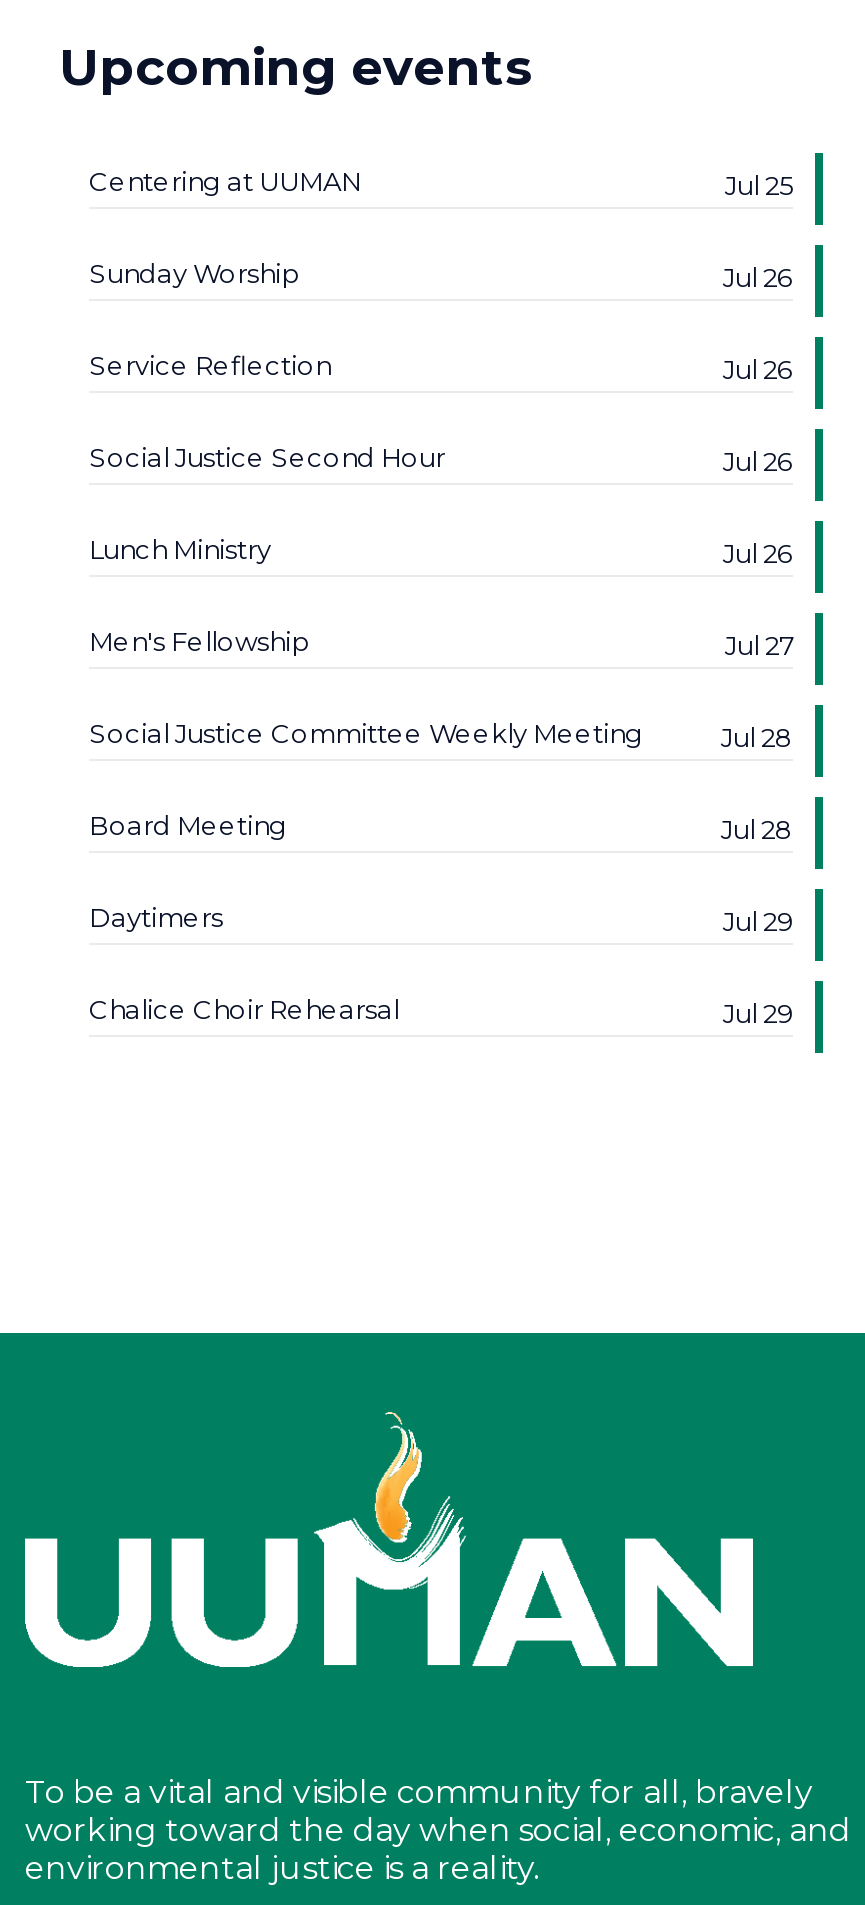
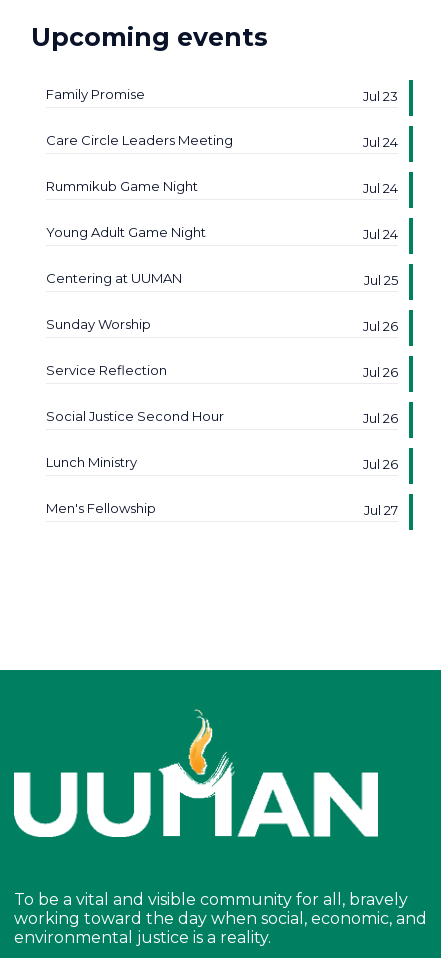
+ Family Promise
+ Jul 23
+ Care Circle Leaders Meeting
+ Jul 24
+ Rummikub Game Night
+ Jul 24
+ Young Adult Game Night
+ Jul 24

moved down: Centering at UUMAN | Jul 25 | Sunday Worship | ... | Men's Fellowship | Jul 27

- Social Justice Committee Weekly Meeting
- Jul 28
- Board Meeting
- Jul 28
- Daytimers
- Jul 29
- Chalice Choir Rehearsal
- Jul 29
